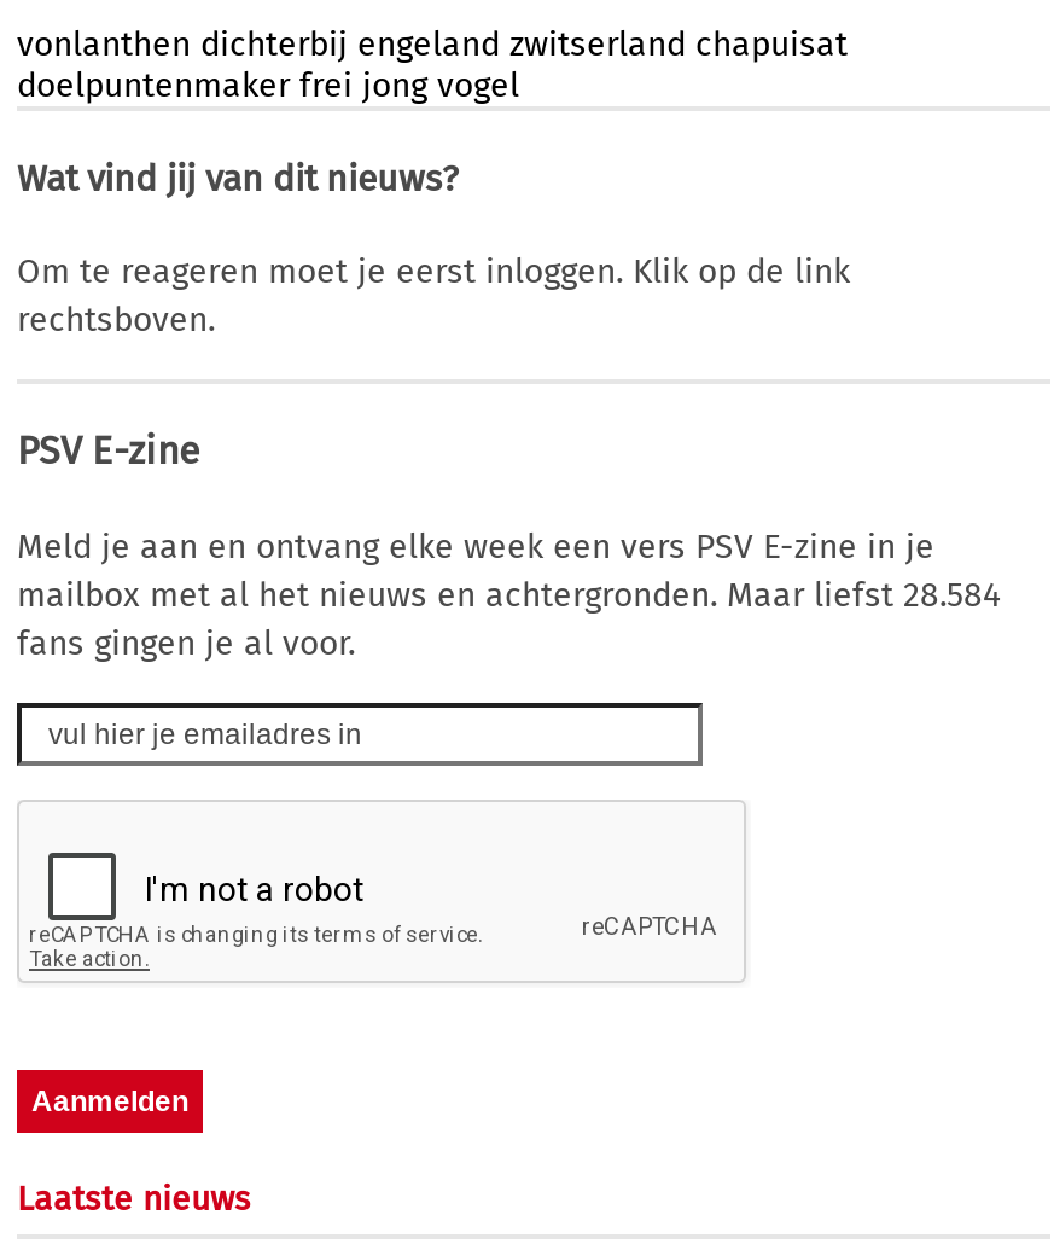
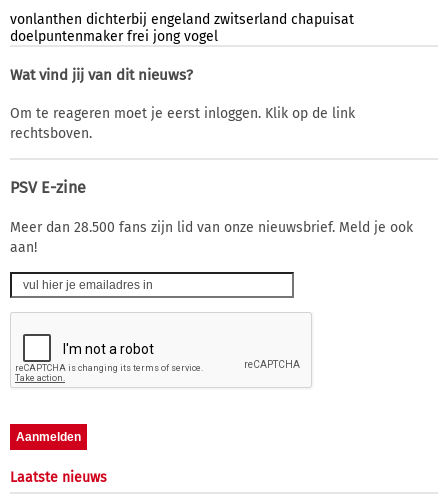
- Meld je aan en ontvang elke week een vers PSV E-zine in je
- mailbox met al het nieuws en achtergronden. Maar liefst 28.584
- fans gingen je al voor.
+ Meer dan 28.500 fans zijn lid van onze nieuwsbrief. Meld je ook
+ aan!
